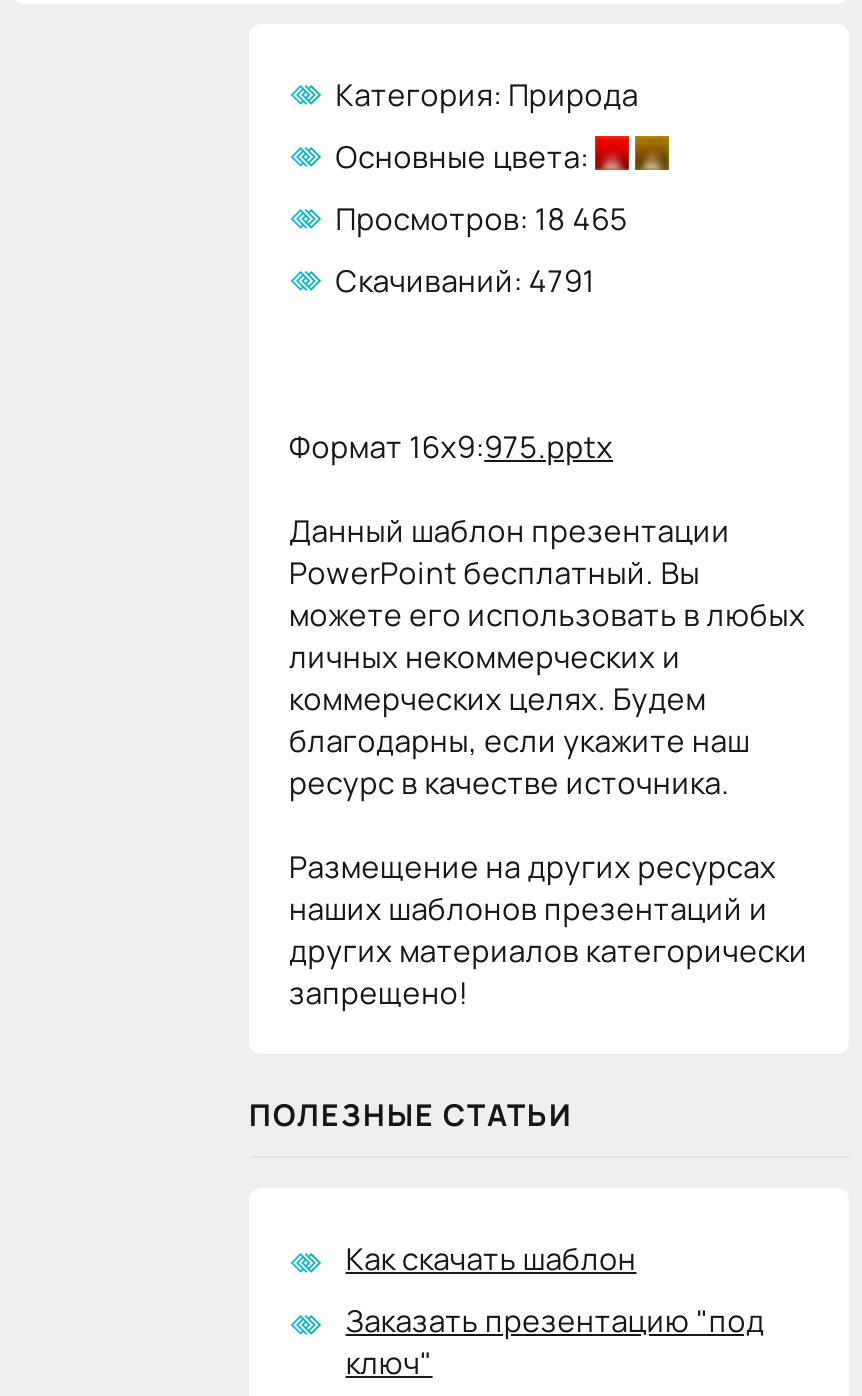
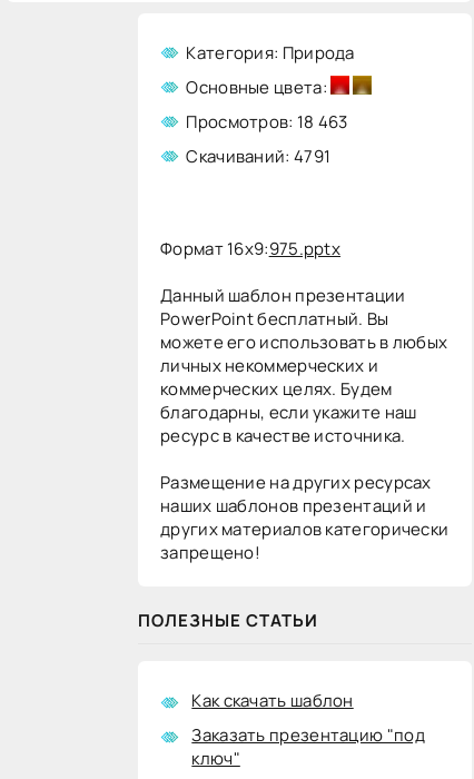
- Просмотров: 18 465
+ Просмотров: 18 463
